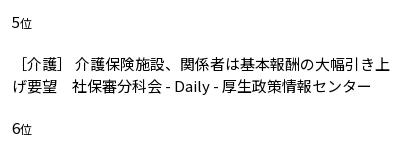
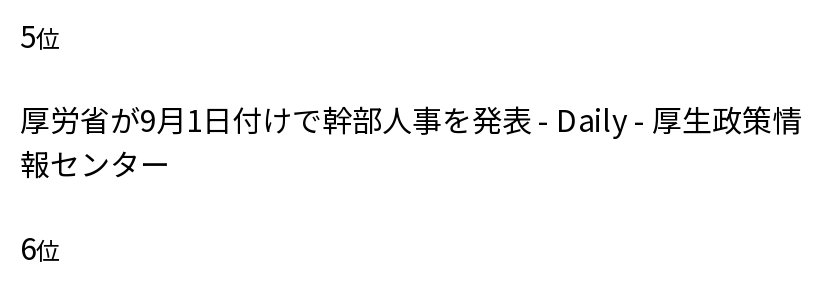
- ［介護］ 介護保険施設、関係者は基本報酬の大幅引き上
- げ要望 社保審分科会 - Daily - 厚生政策情報センター
+ 厚労省が9月1日付けで幹部人事を発表 - Daily - 厚生政策情
+ 報センター
